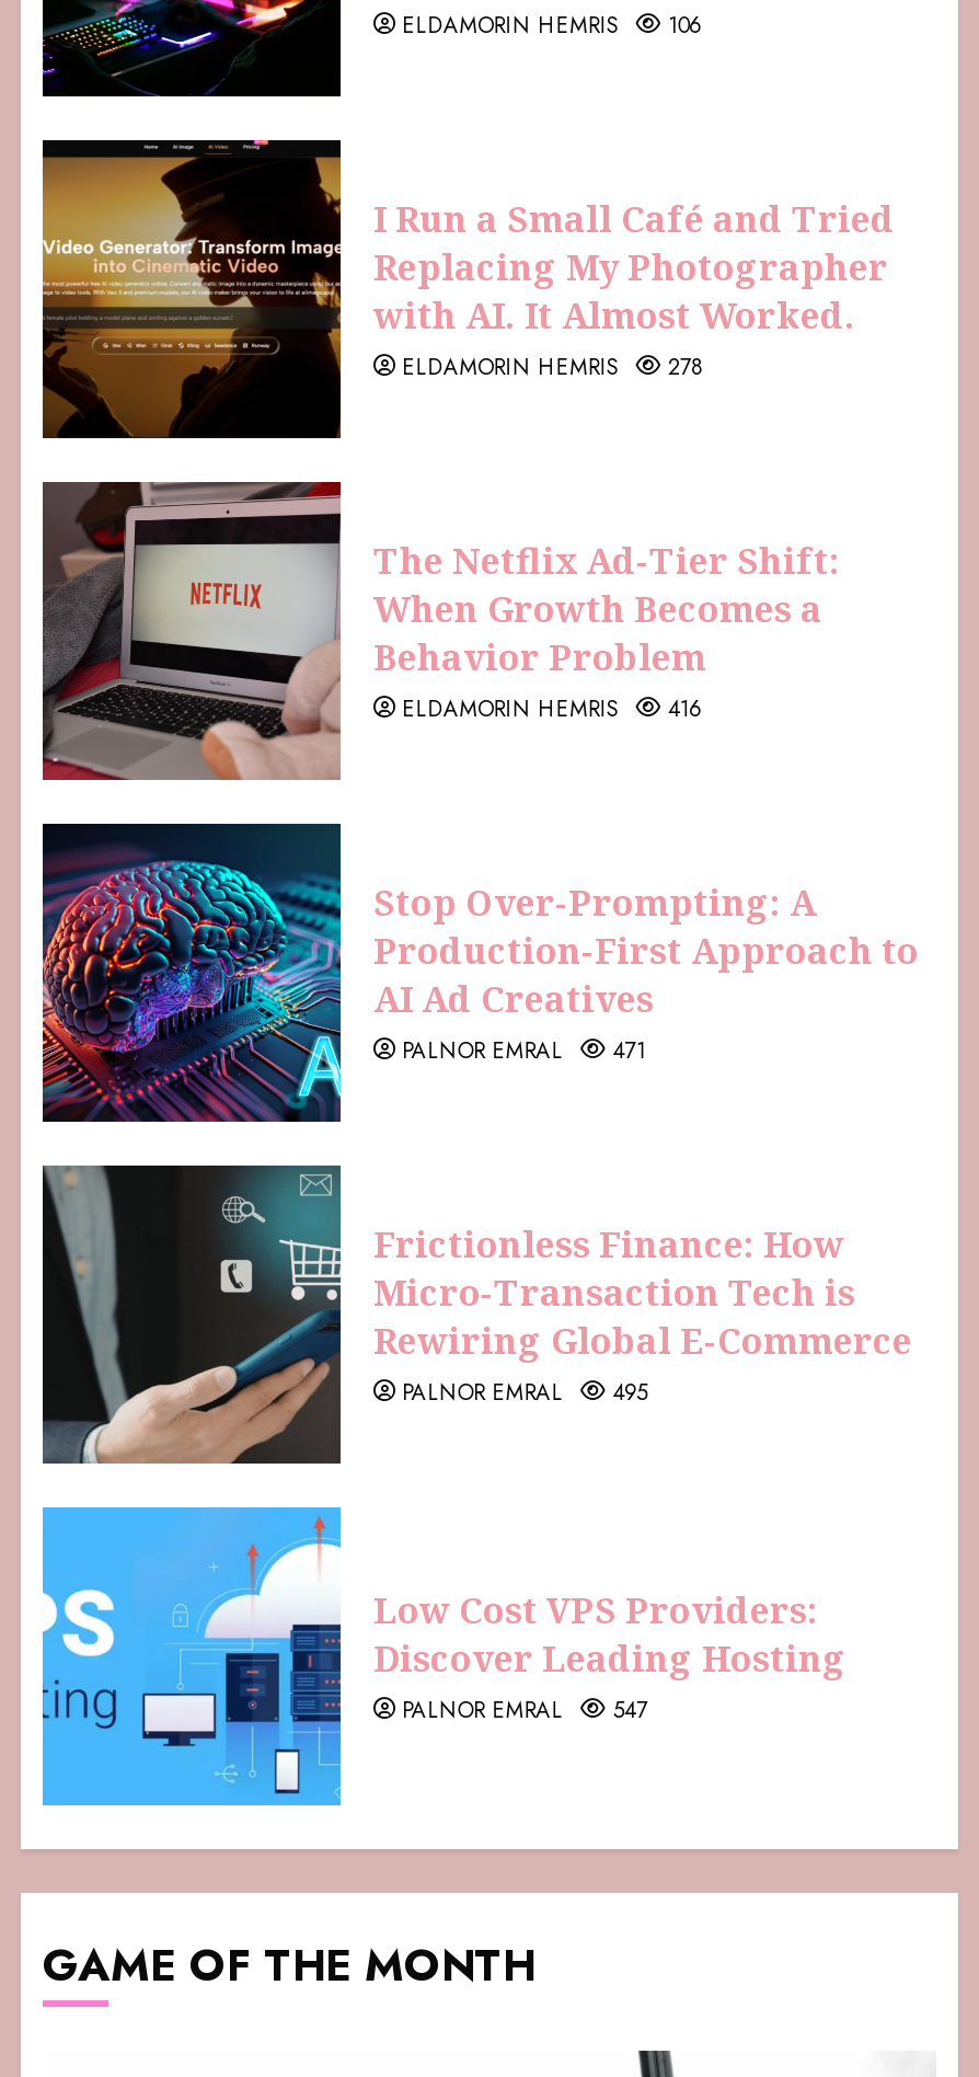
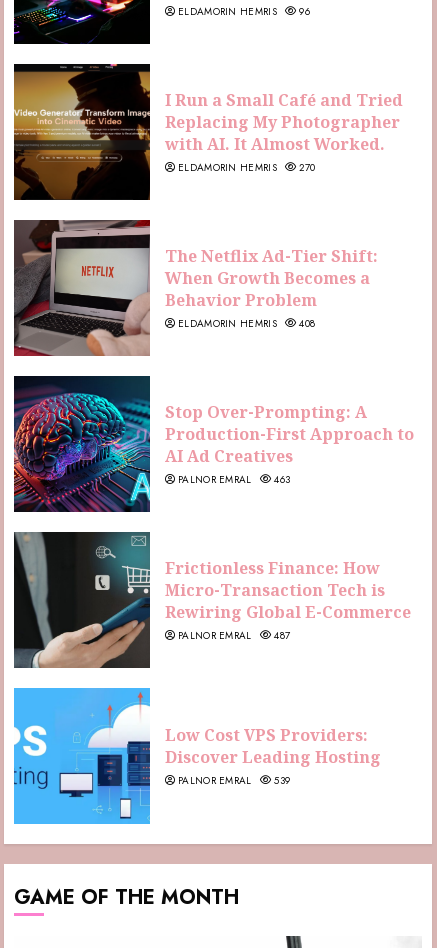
- ELDAMORIN HEMRIS 106
+ ELDAMORIN HEMRIS 96

- ELDAMORIN HEMRIS 278
+ ELDAMORIN HEMRIS 270

- ELDAMORIN HEMRIS 416
+ ELDAMORIN HEMRIS 408

- PALNOR EMRAL 471
+ PALNOR EMRAL 463

- PALNOR EMRAL 495
+ PALNOR EMRAL 487

- PALNOR EMRAL 547
+ PALNOR EMRAL 539
